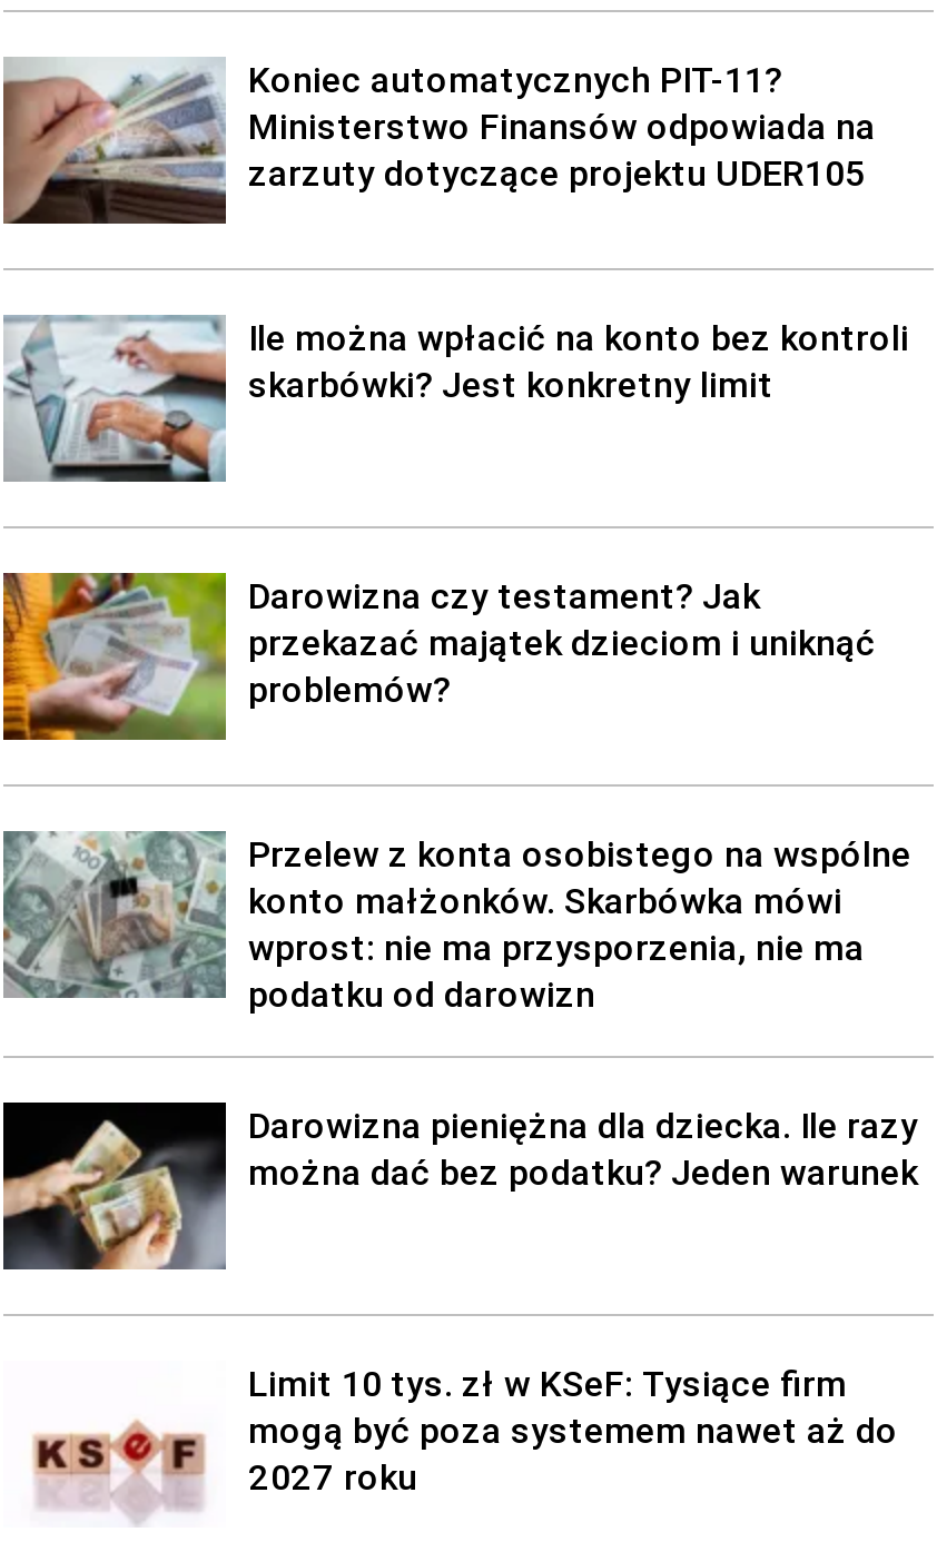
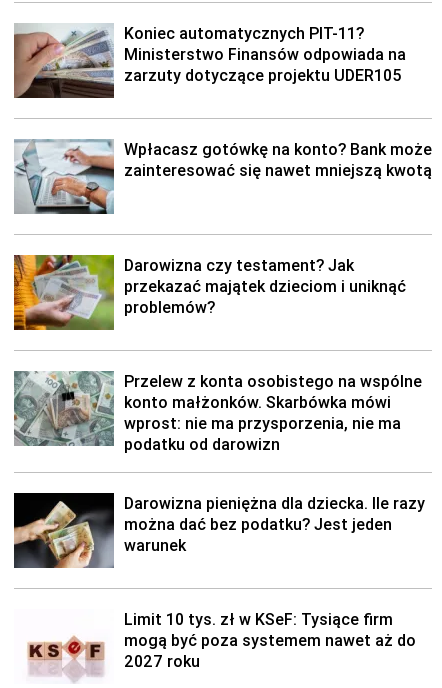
- Ile można wpłacić na konto bez kontroli
- skarbówki? Jest konkretny limit
+ Wpłacasz gotówkę na konto? Bank może
+ zainteresować się nawet mniejszą kwotą

- można dać bez podatku? Jeden warunek
+ można dać bez podatku? Jest jeden
+ warunek
